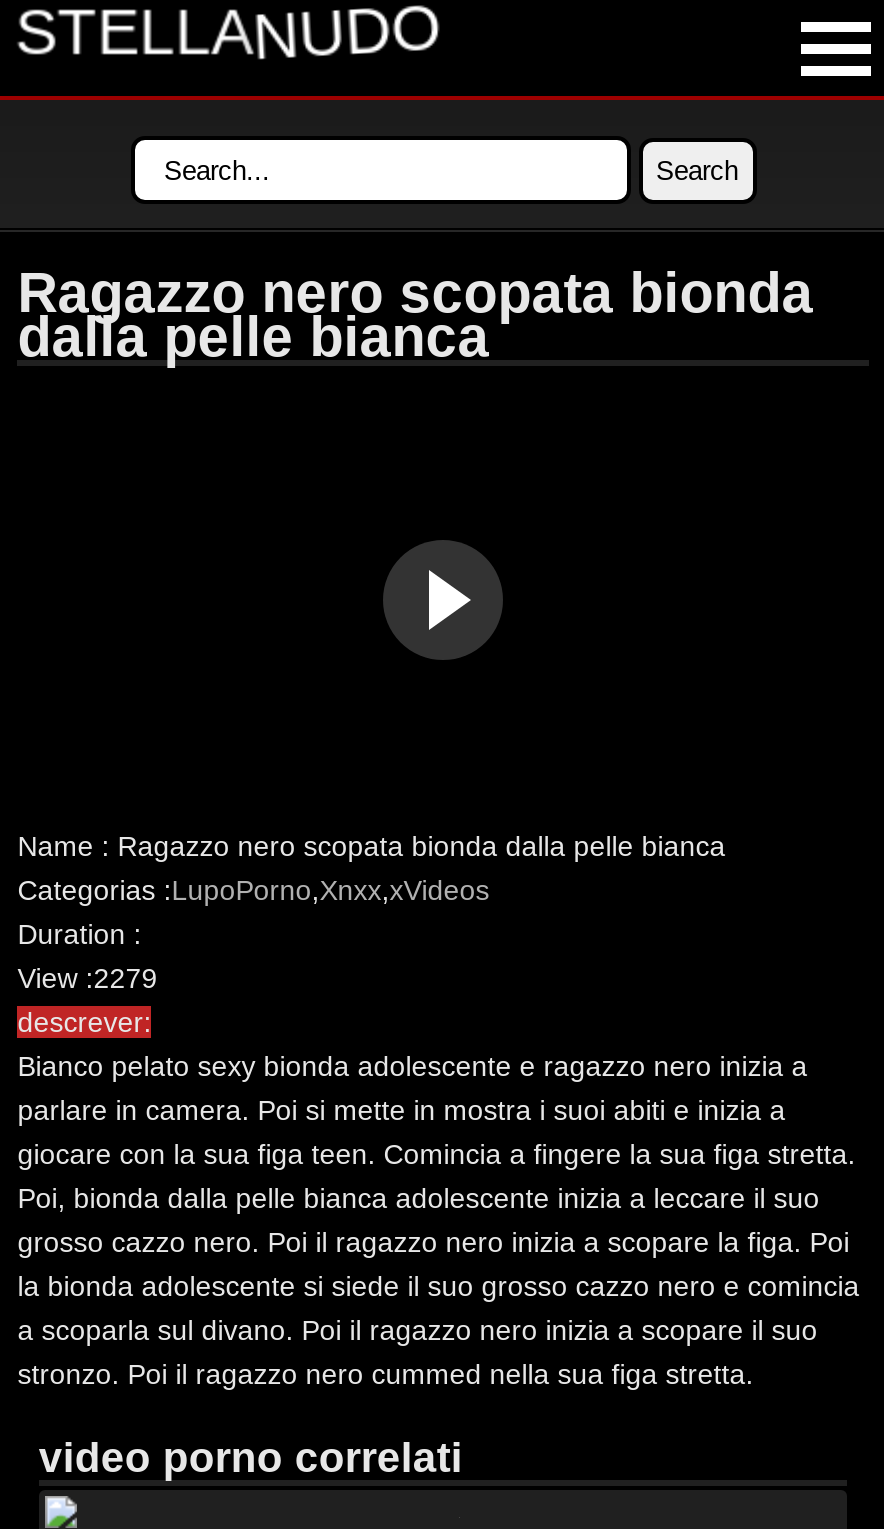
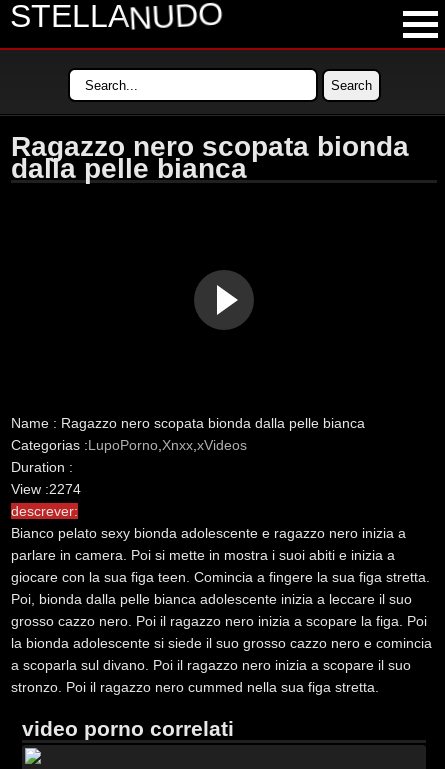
- View : 2279
+ View : 2274
